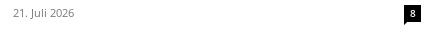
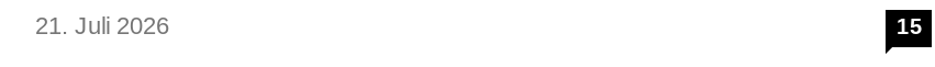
- 8
+ 15
